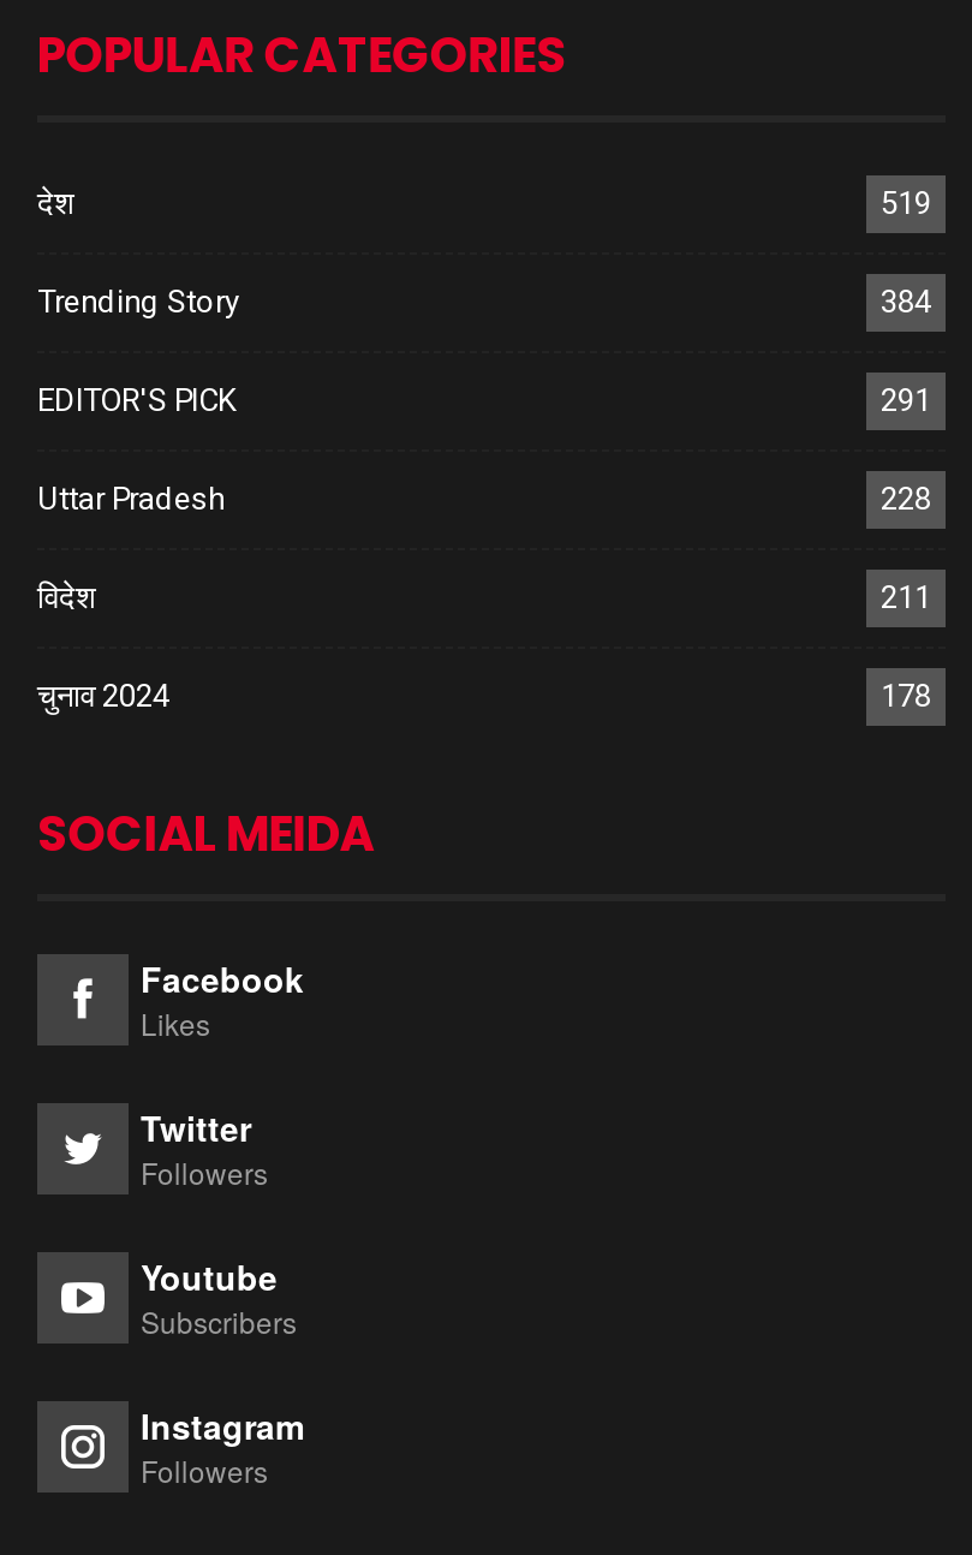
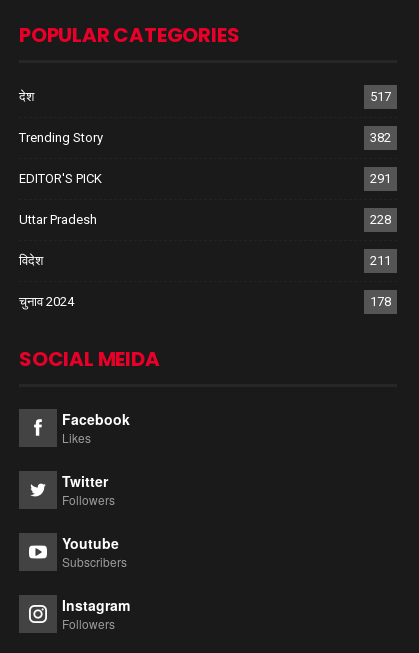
- 519
+ 517

- 384
+ 382
